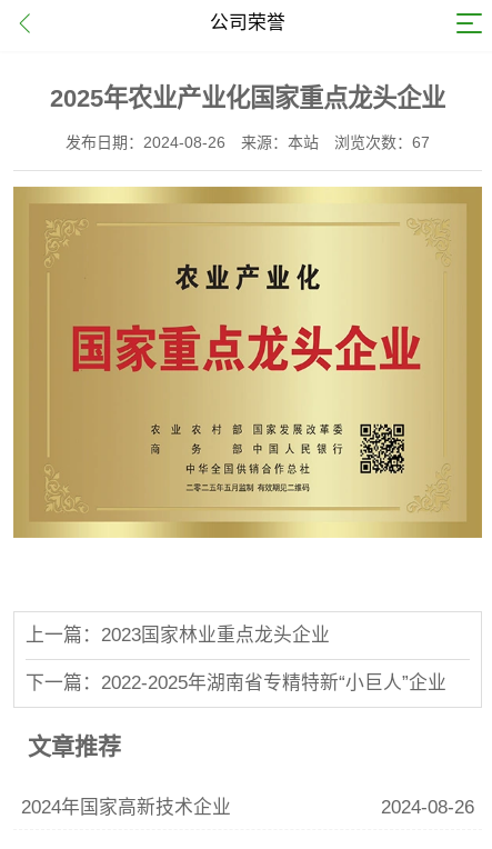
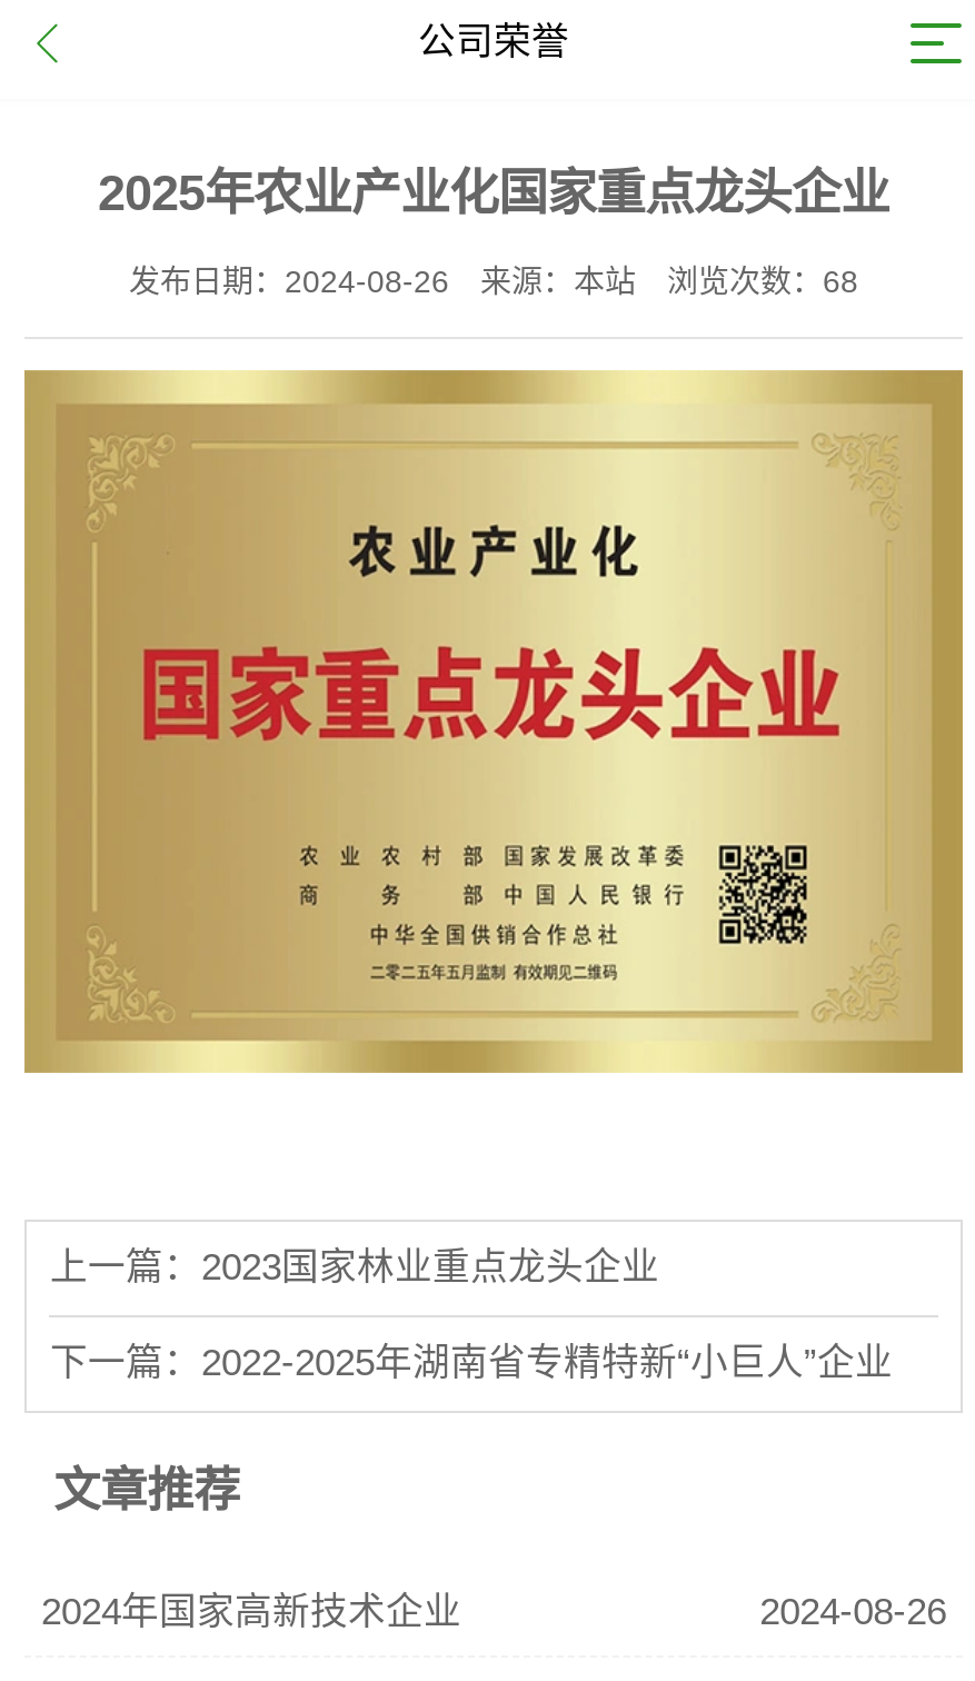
- 发布日期：2024-08-26 来源：本站 浏览次数：67
+ 发布日期：2024-08-26 来源：本站 浏览次数：68
